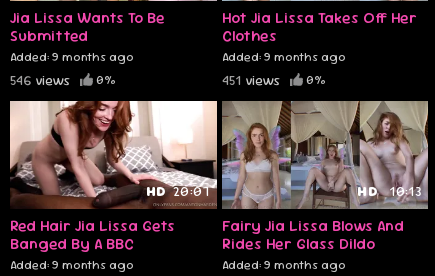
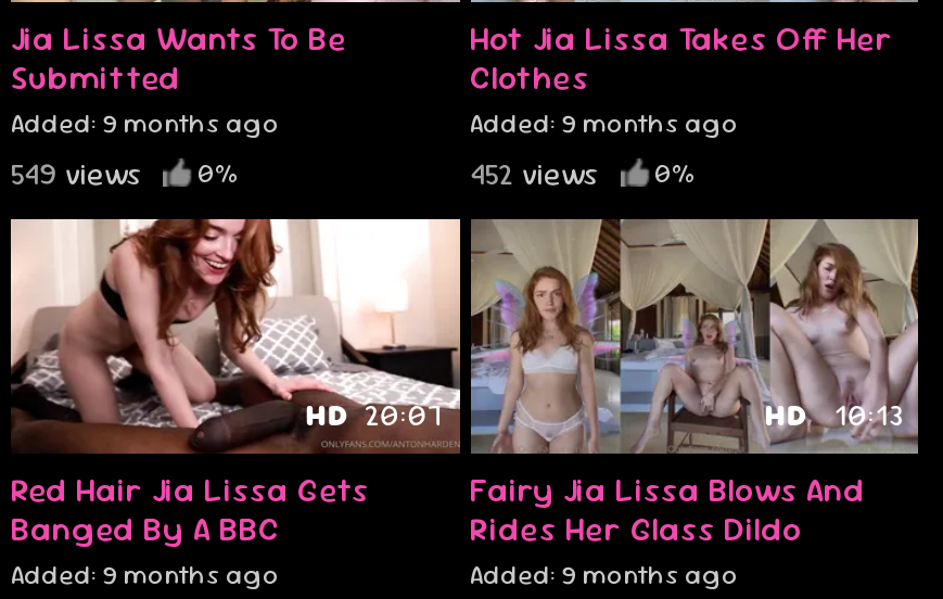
- 546 views 0%
+ 549 views 0%

- 451 views 0%
+ 452 views 0%
